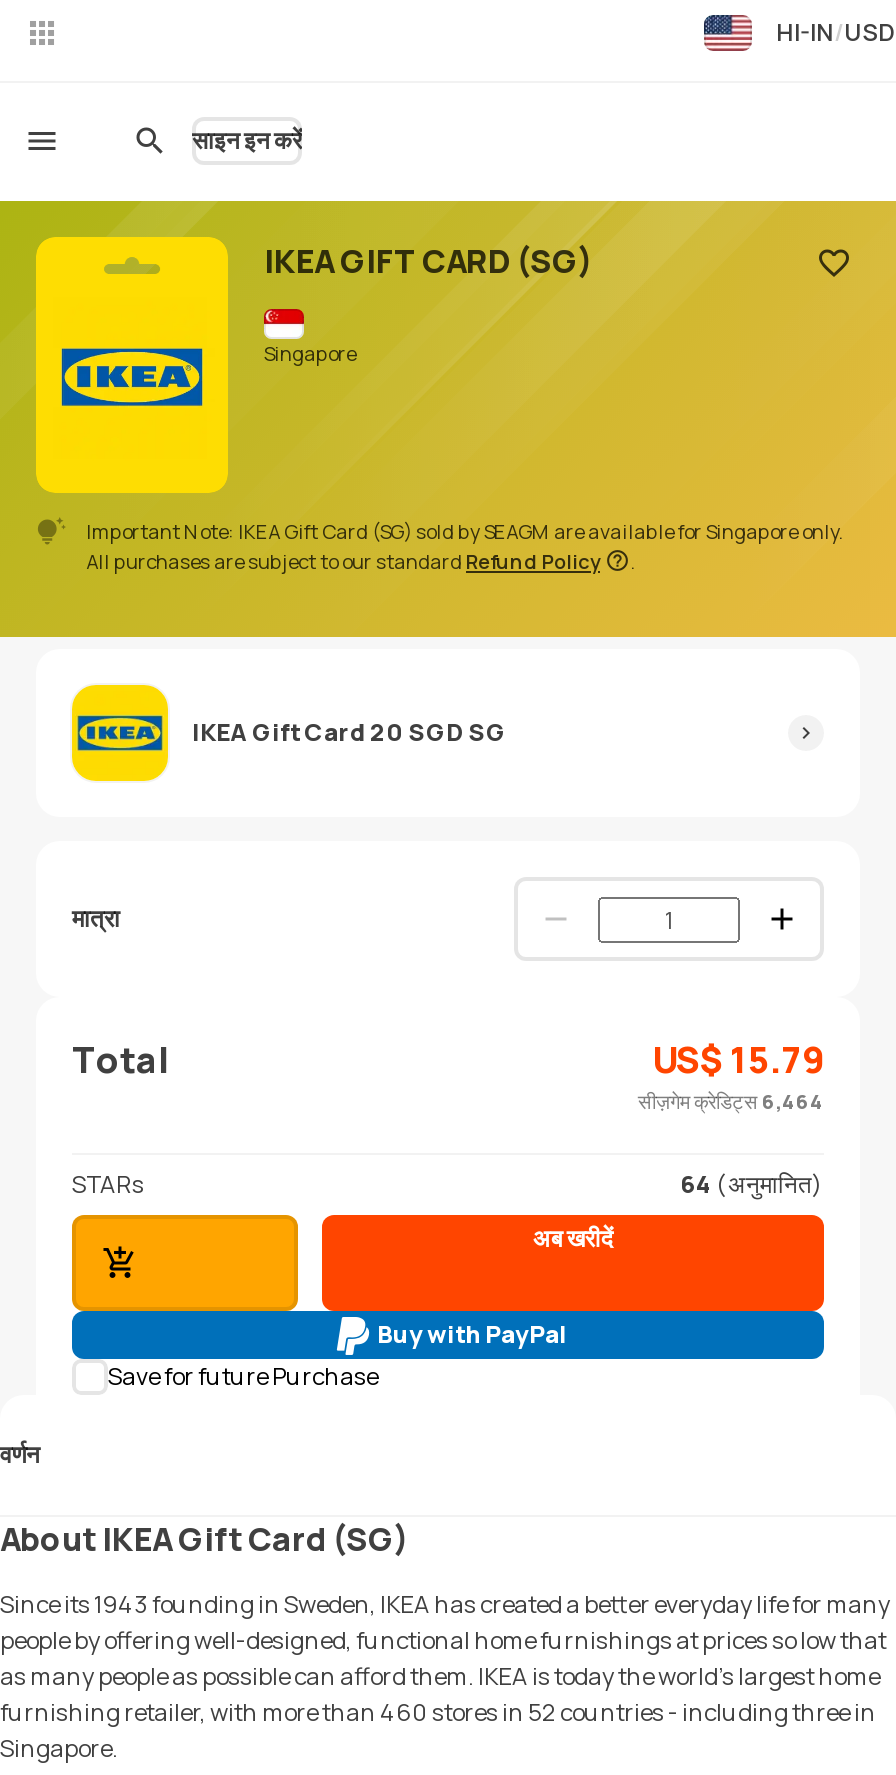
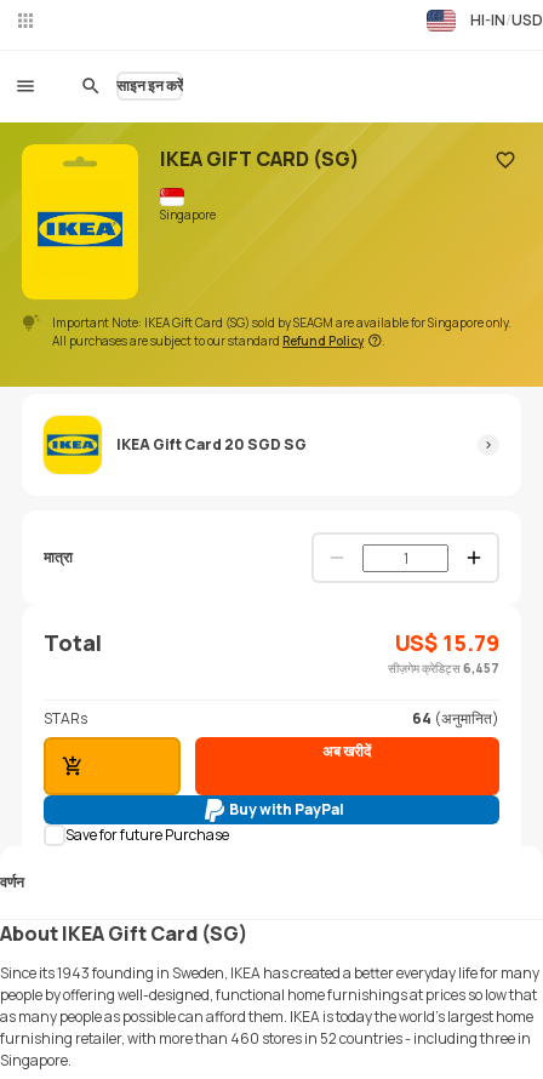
- सीज़गेम क्रेडिट्स 6,464
+ सीज़गेम क्रेडिट्स 6,457
